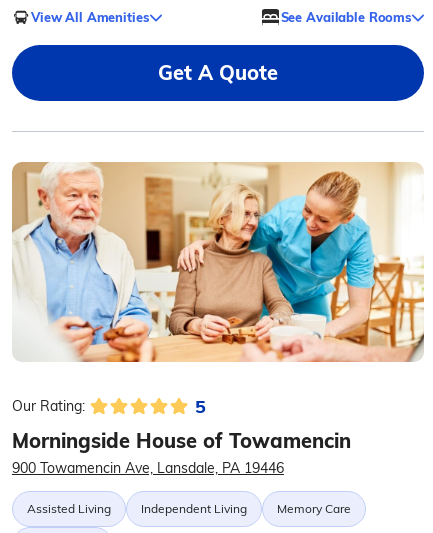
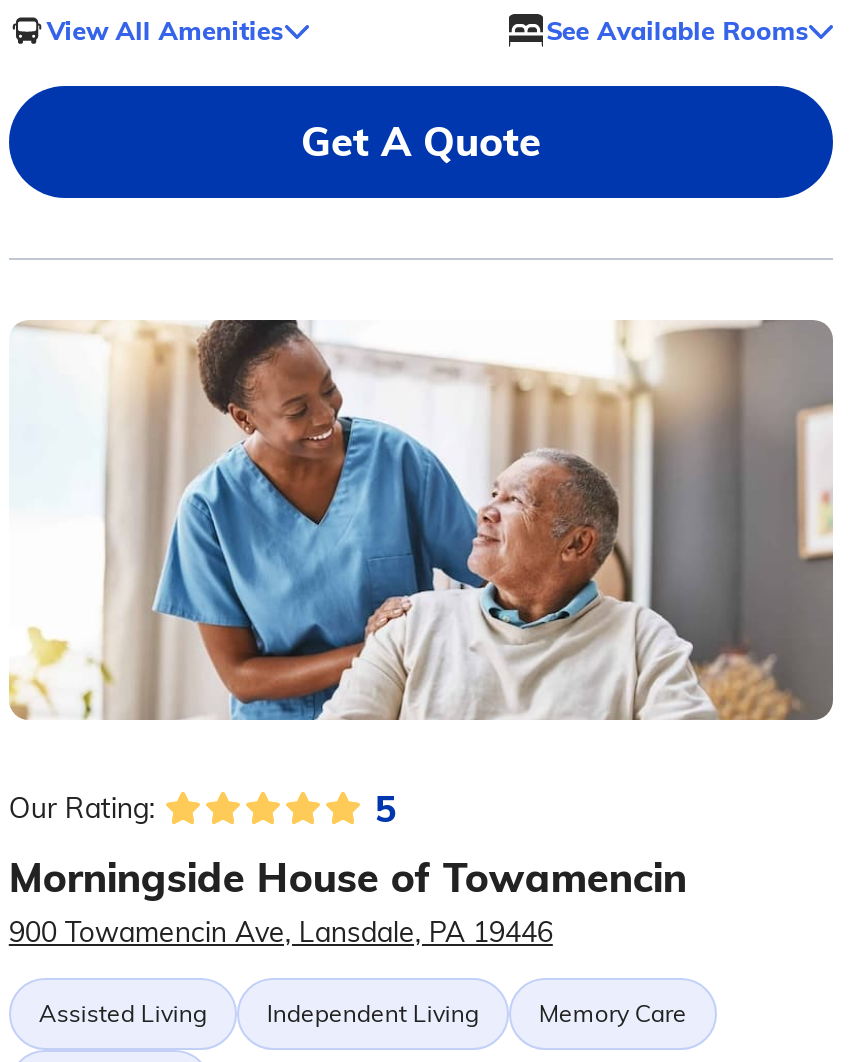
- [image]
+ [image]
